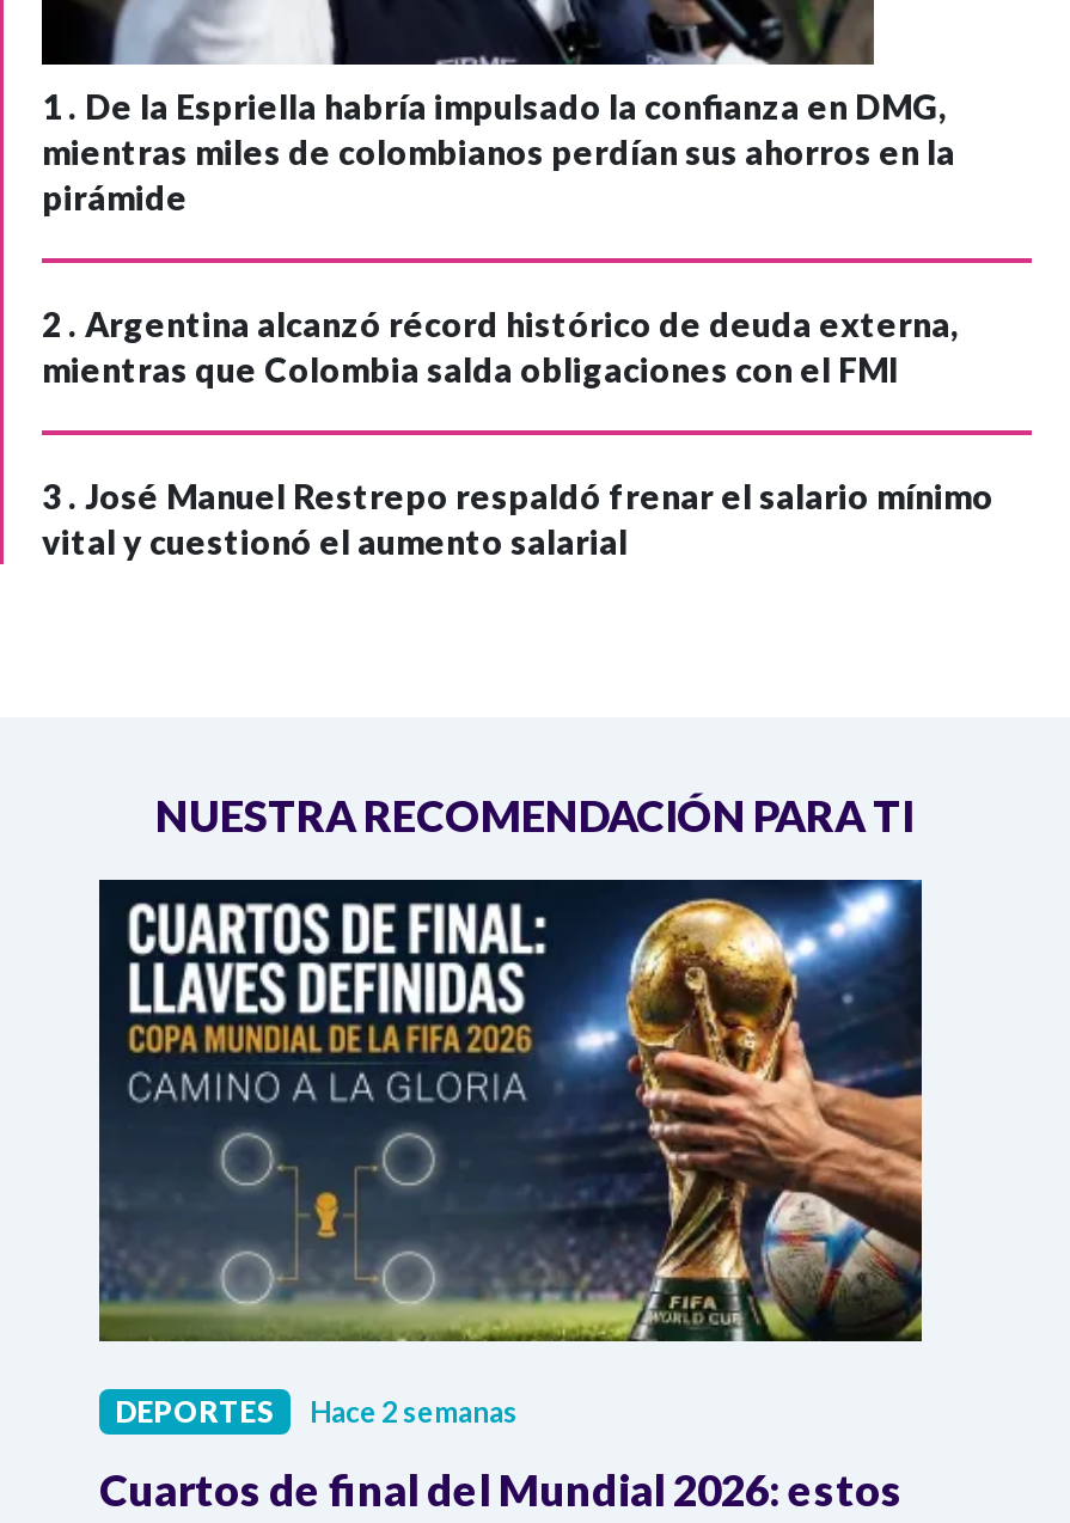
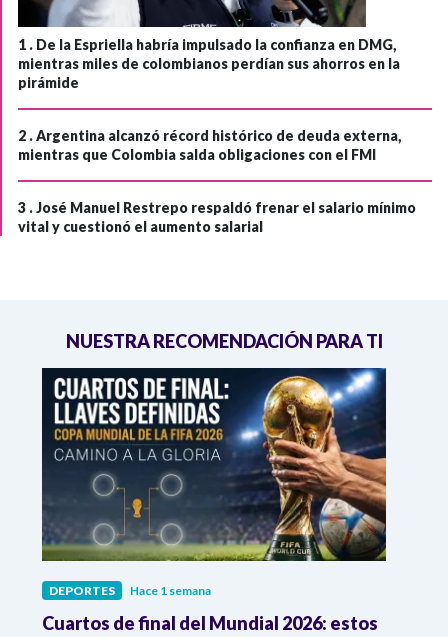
- DEPORTES Hace 2 semanas
+ DEPORTES Hace 1 semana
